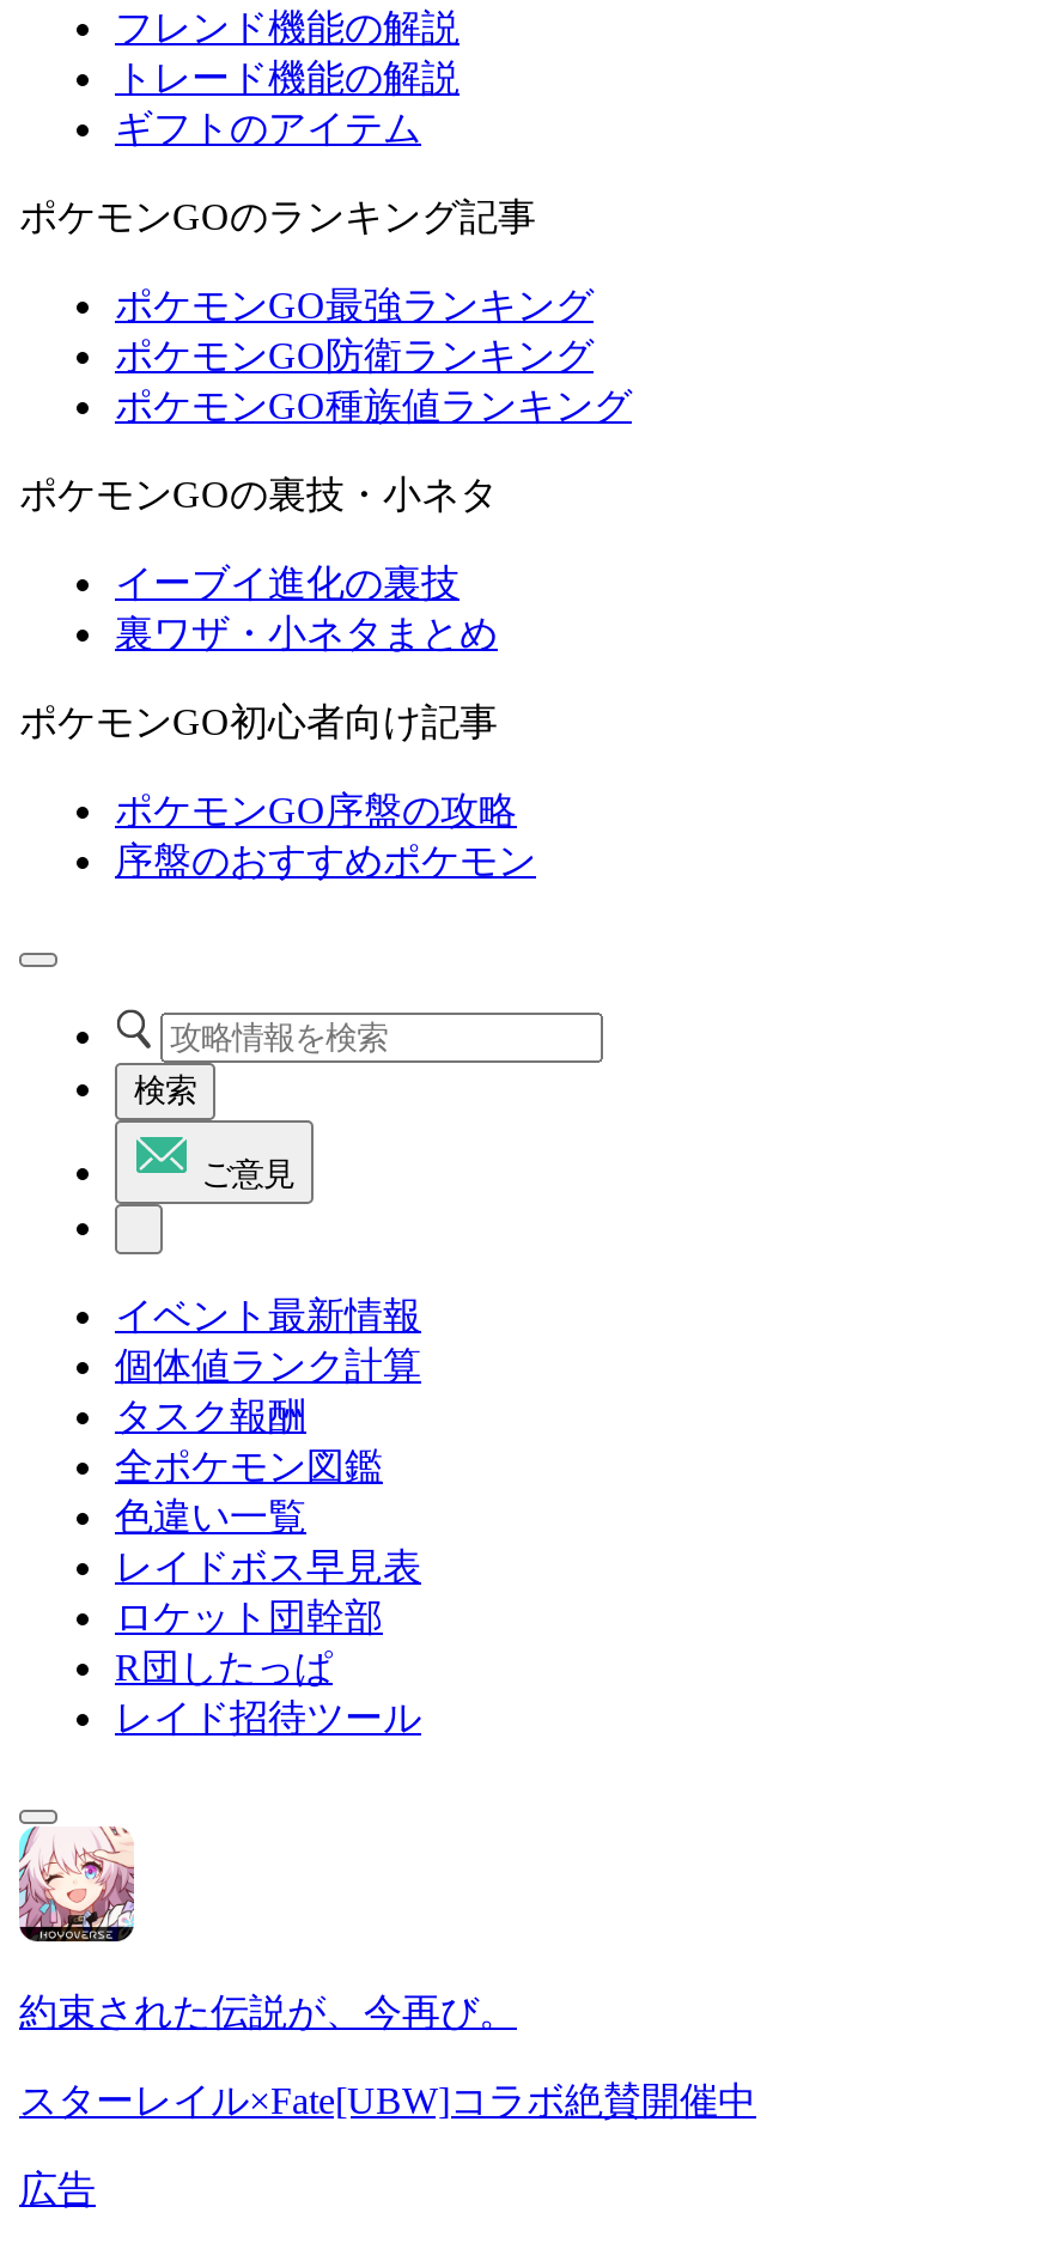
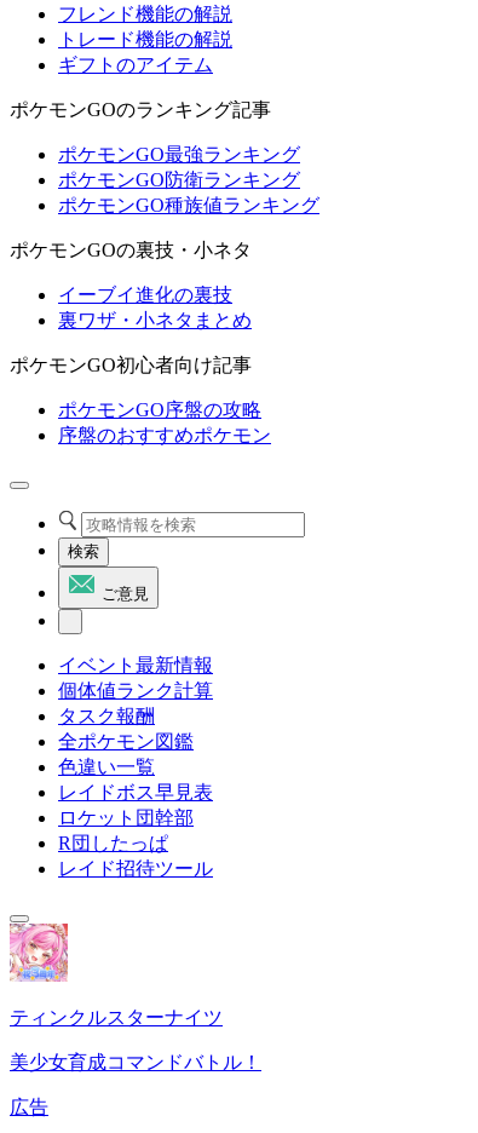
- [image]
- 約束された伝説が、今再び。
+ [image]
+ ティンクルスターナイツ

- スターレイル×Fate[UBW]コラボ絶賛開催中
+ 美少女育成コマンドバトル！
